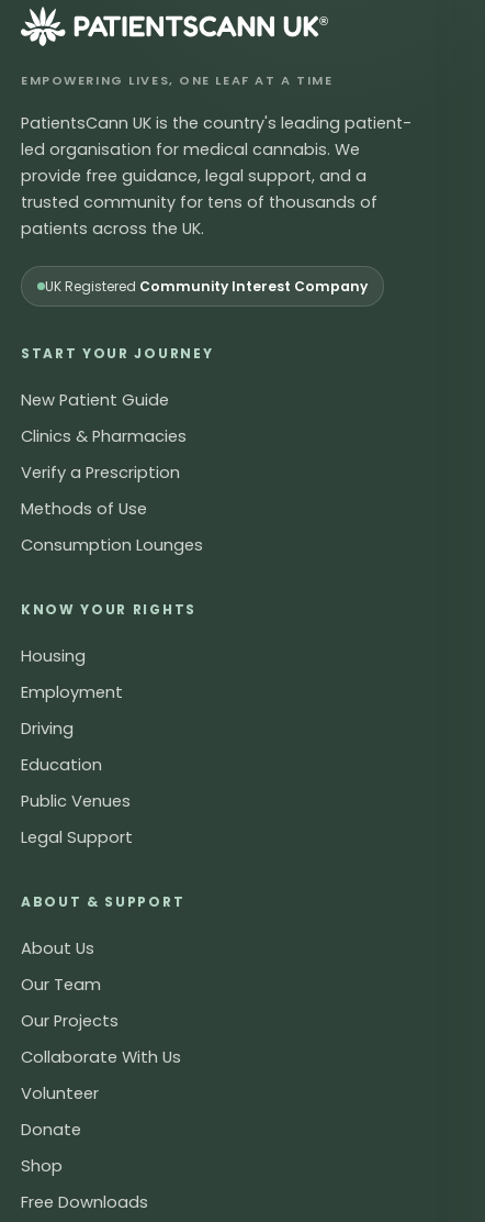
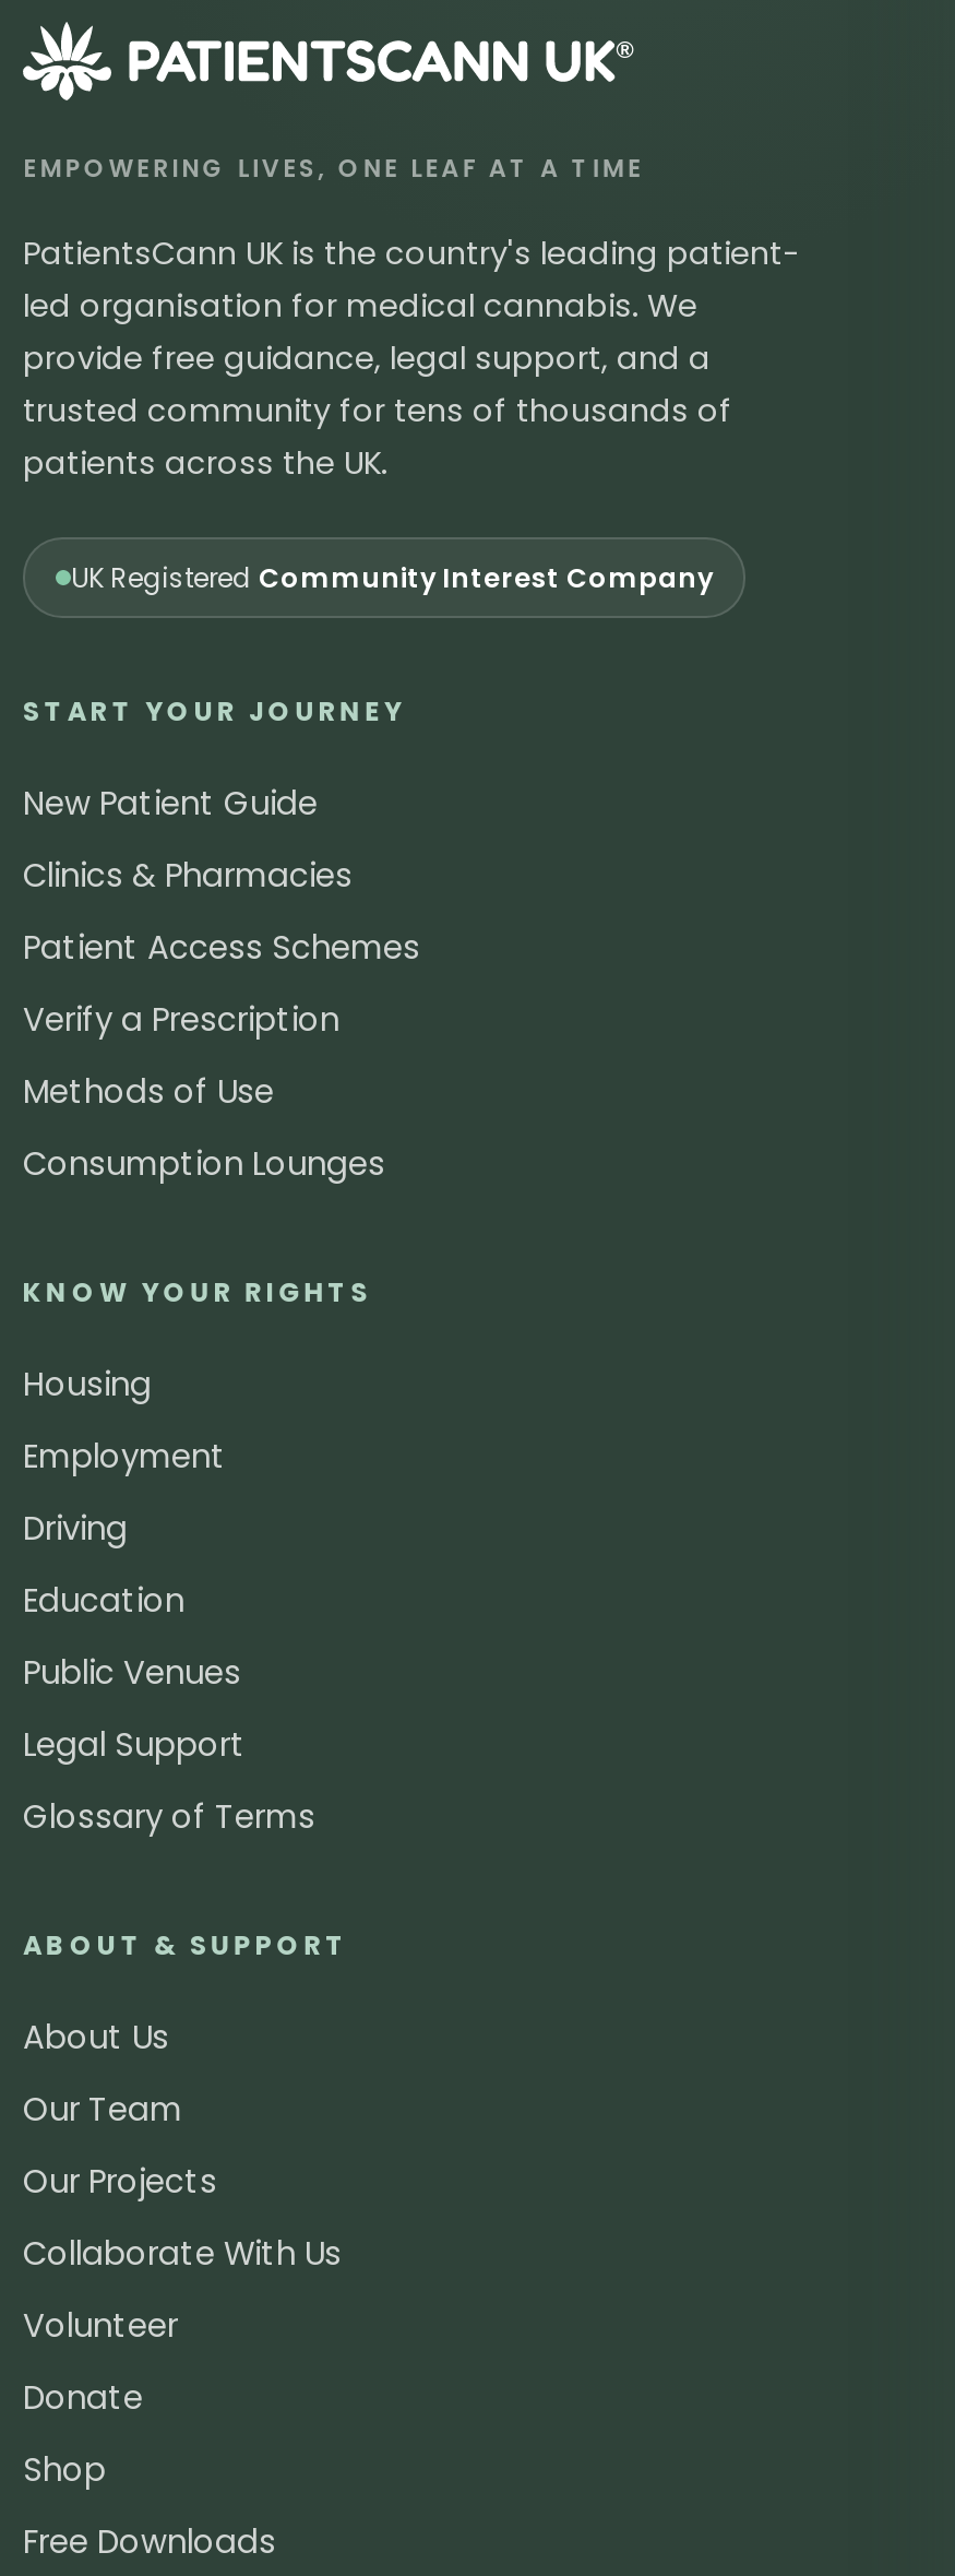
+ Patient Access Schemes

+ Glossary of Terms
